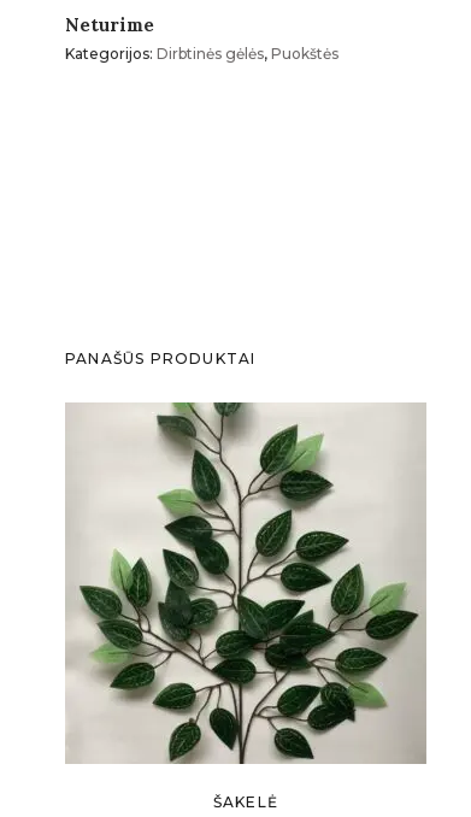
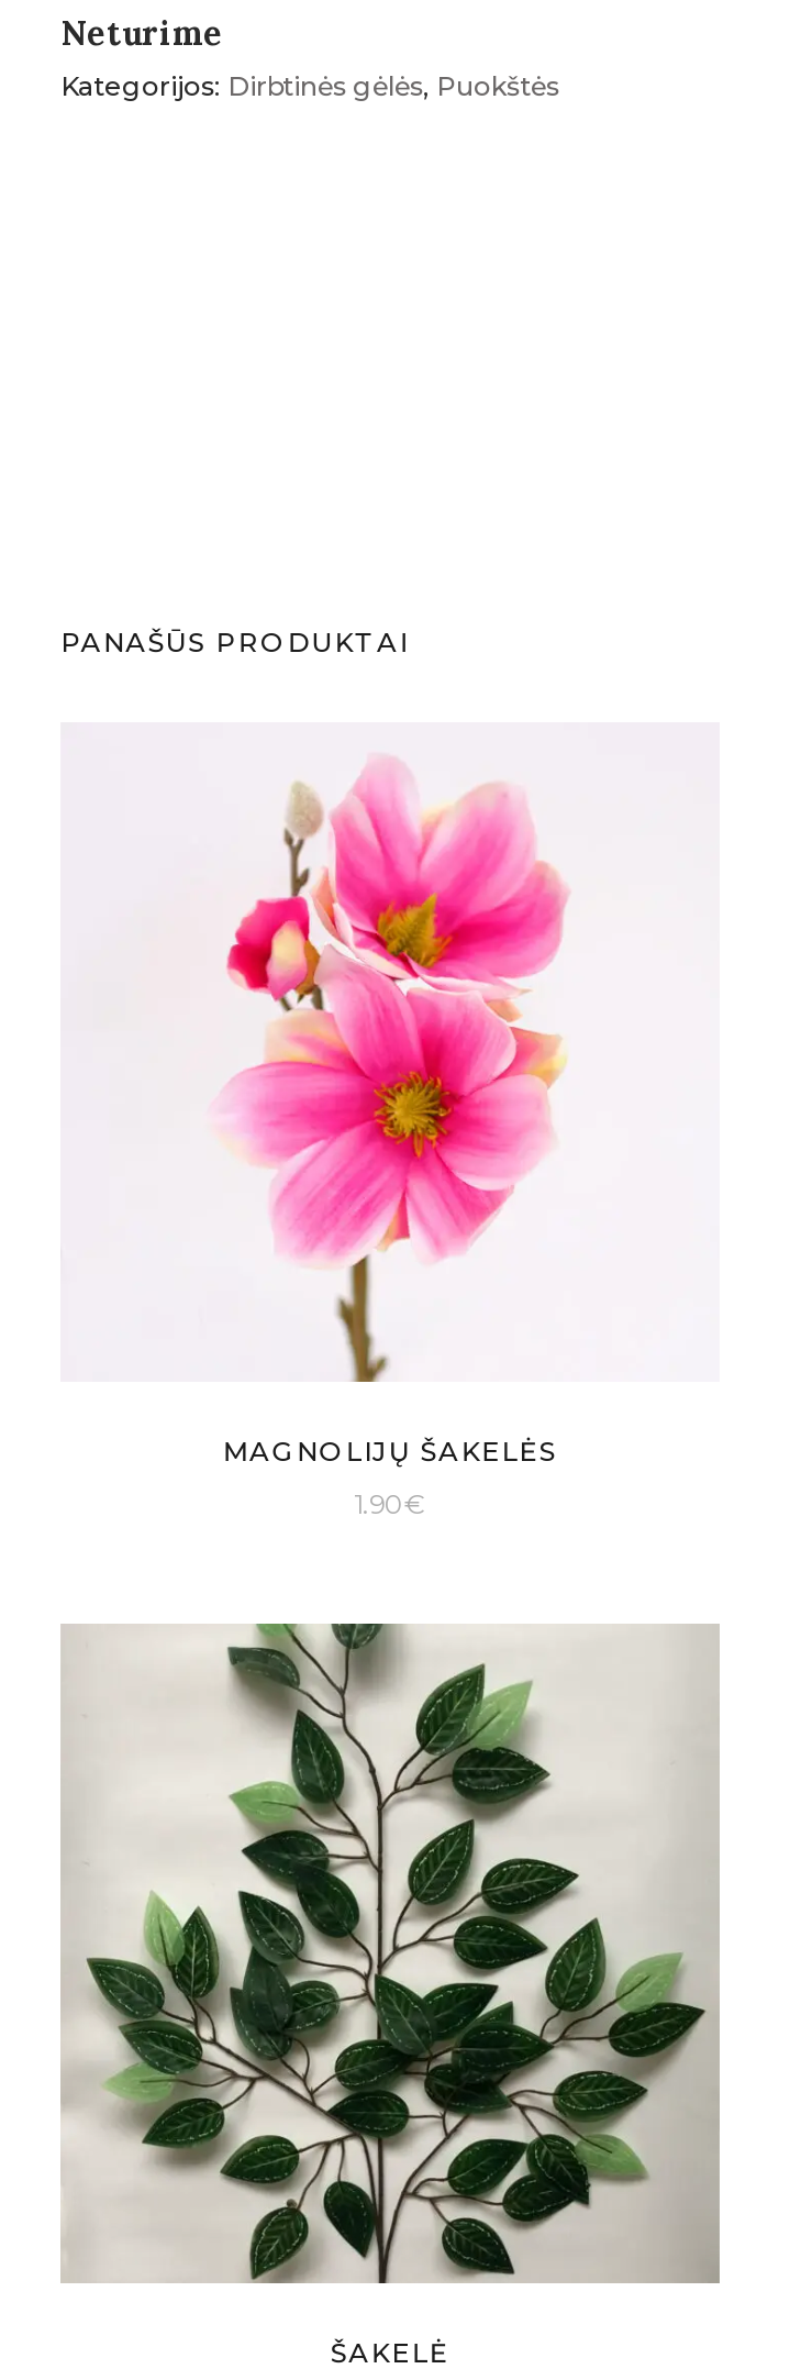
+ [image]
+ MAGNOLIJŲ ŠAKELĖS
+ 1.90€
